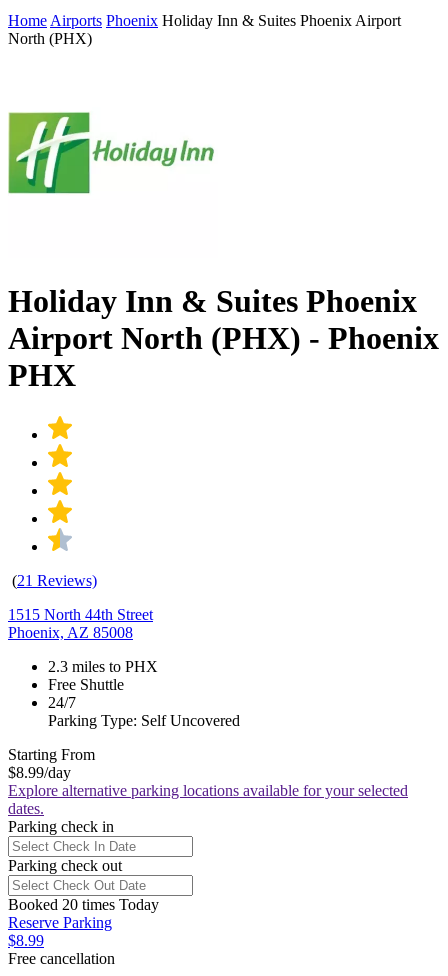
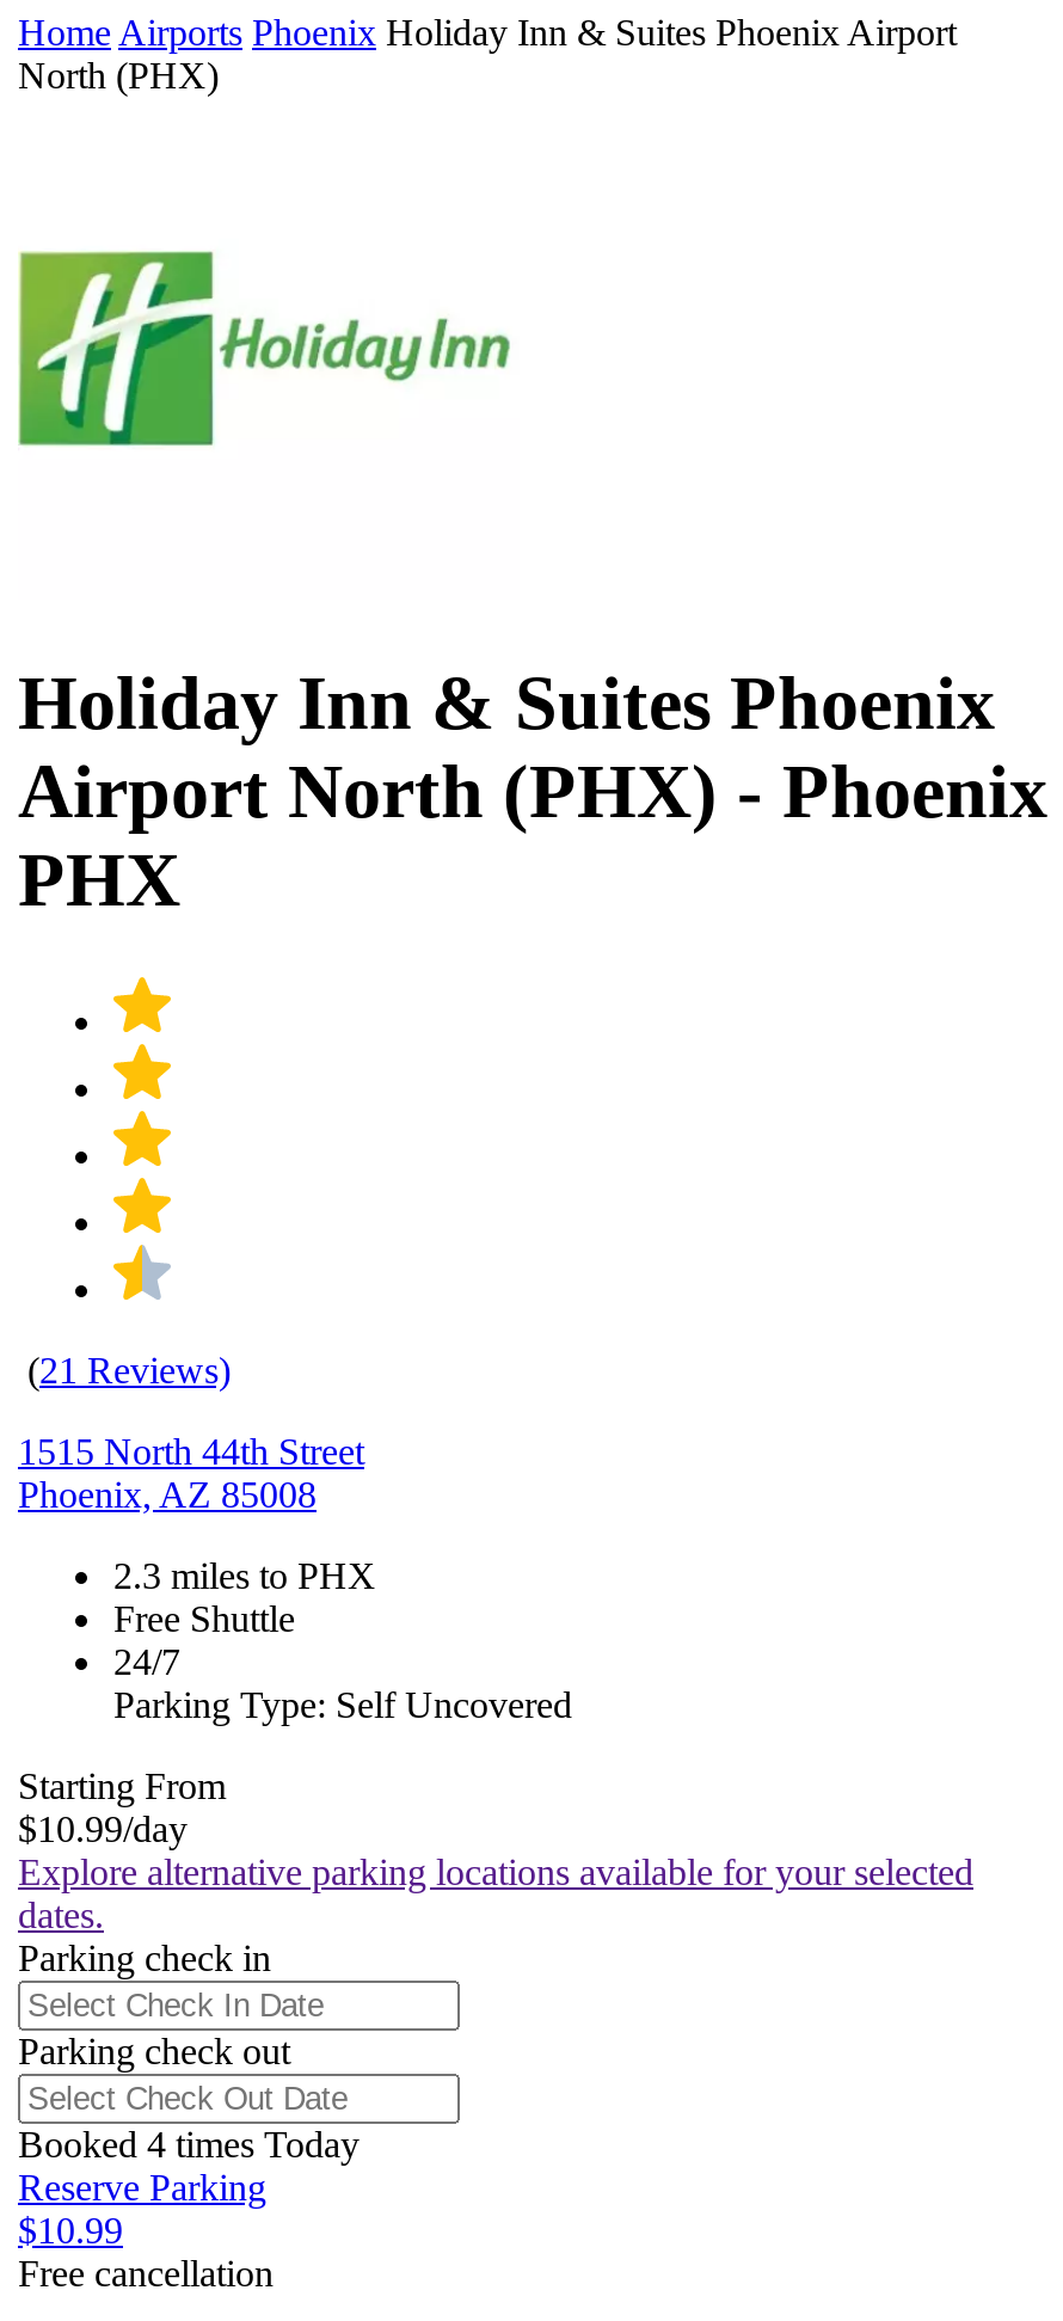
- $8.99/day
+ $10.99/day

- Booked 20 times Today
+ Booked 4 times Today

- $8.99
+ $10.99
